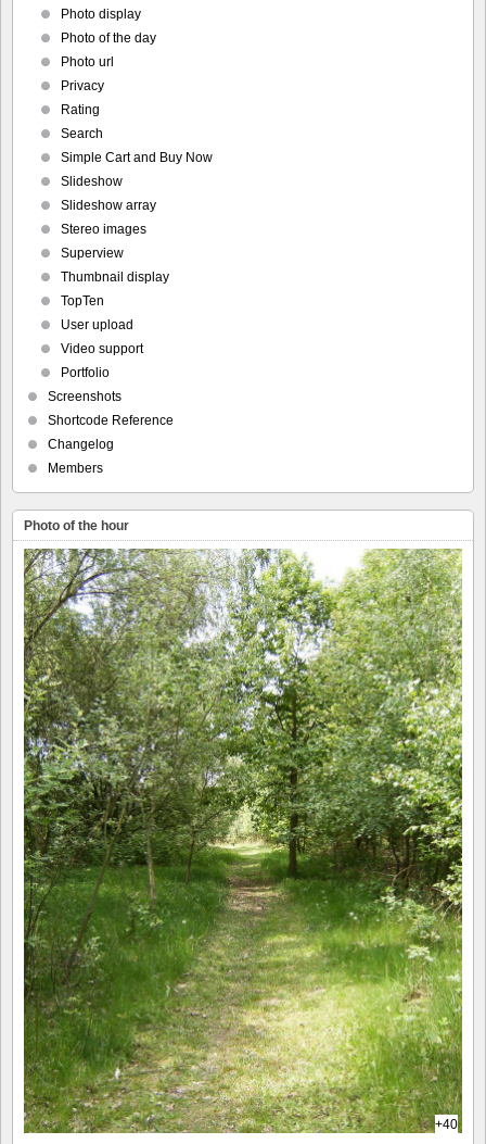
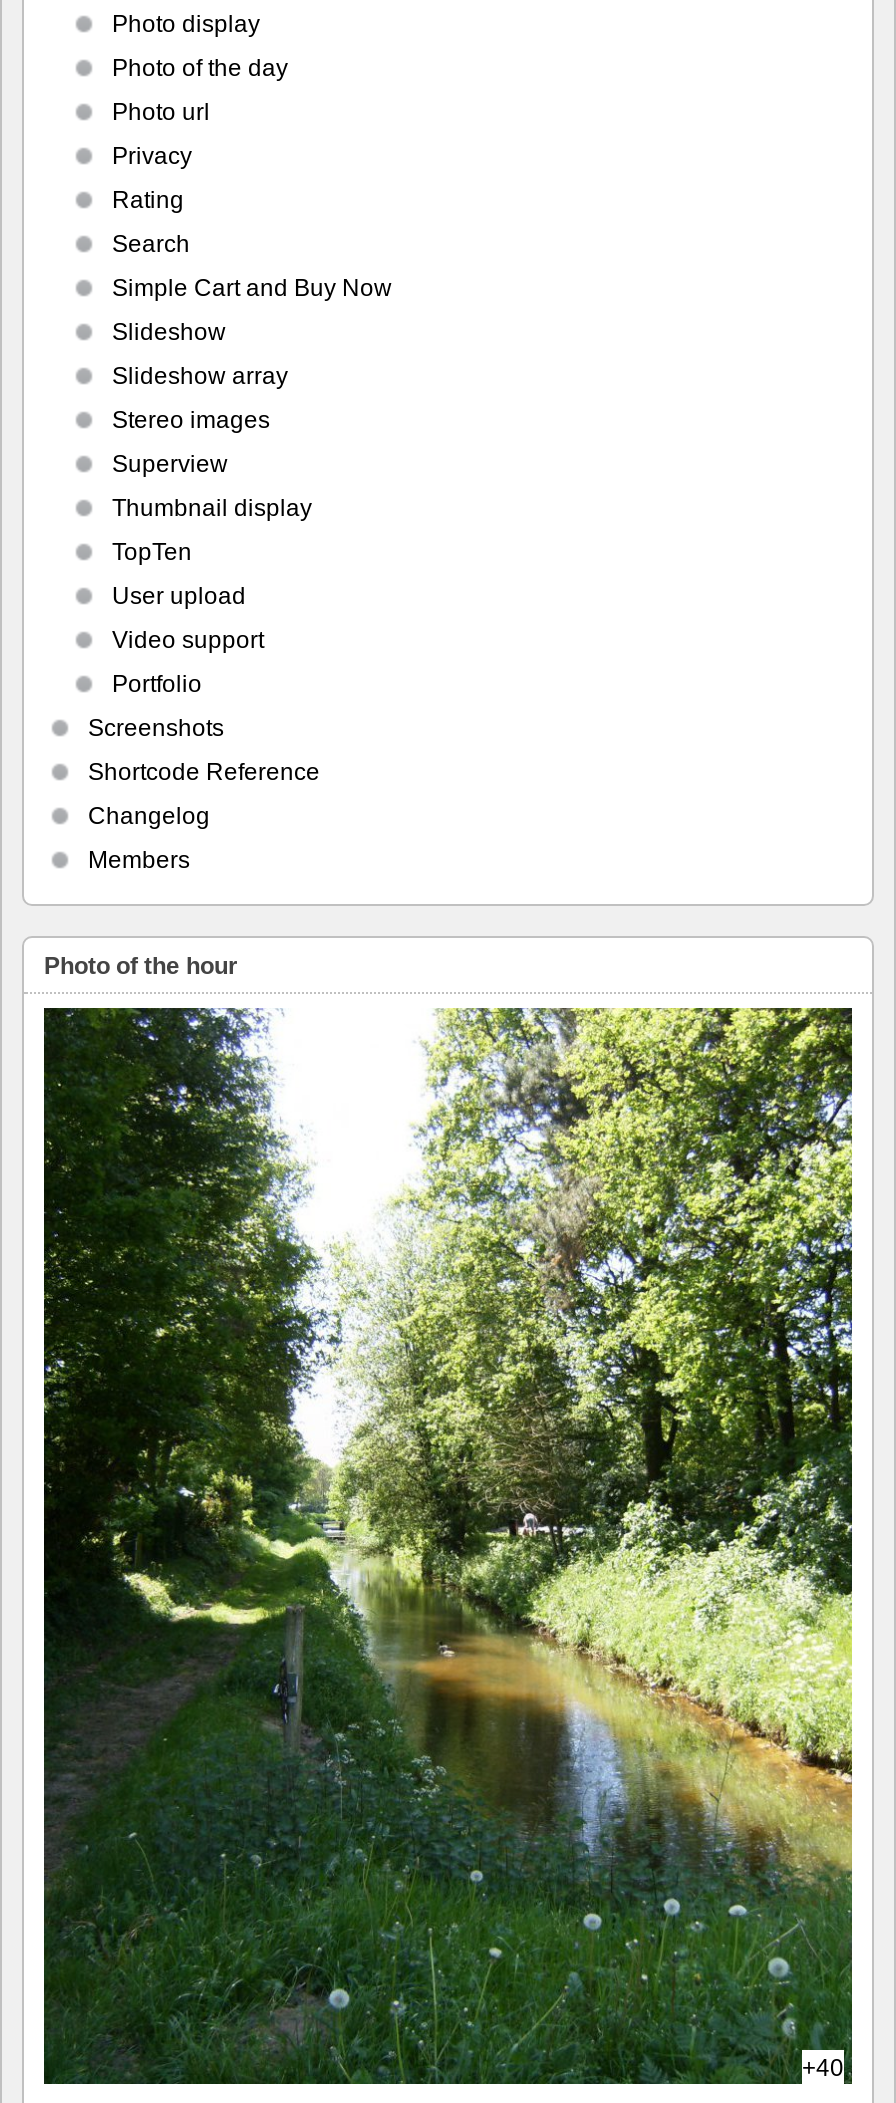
- [image]
+ [image]
